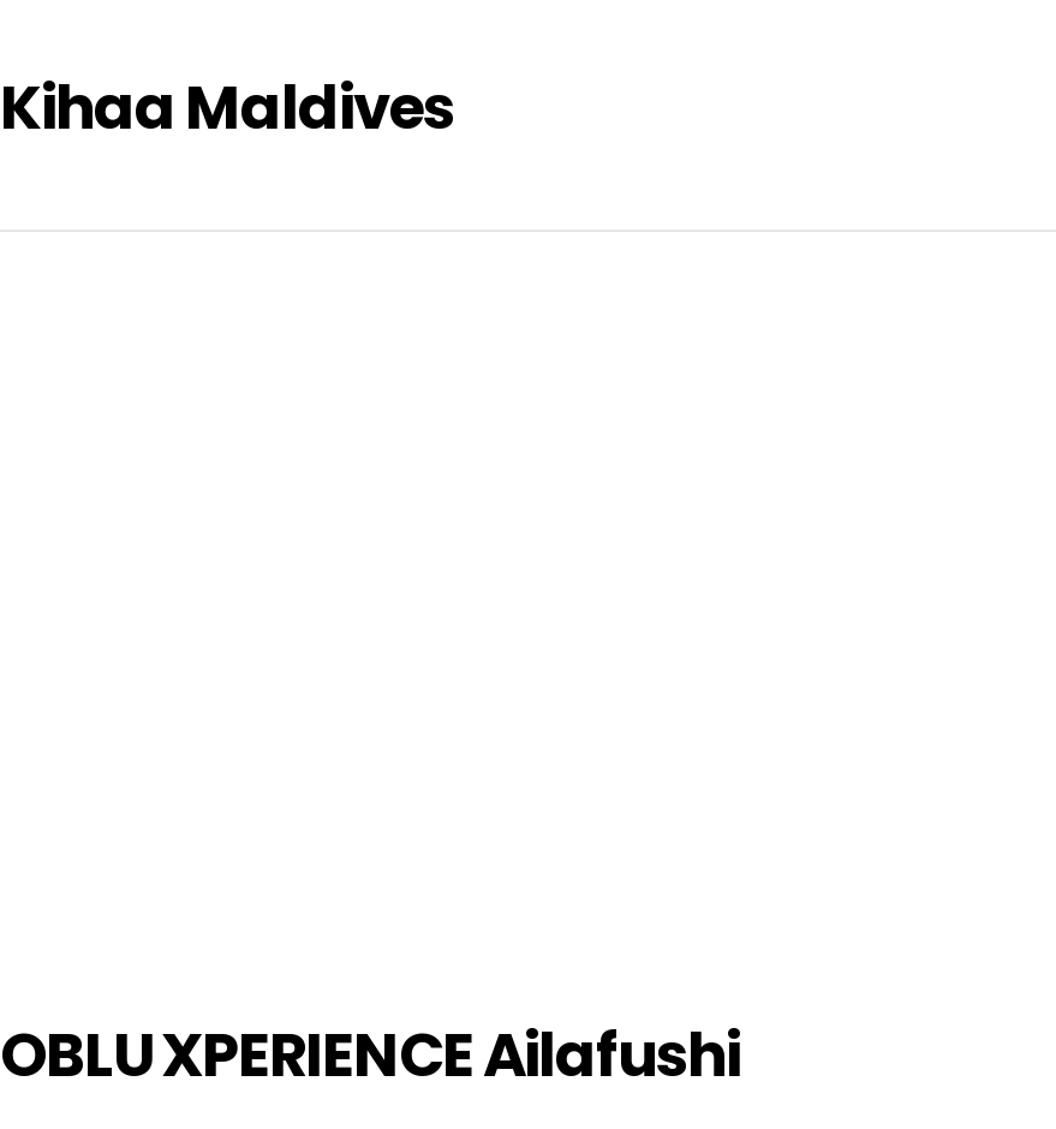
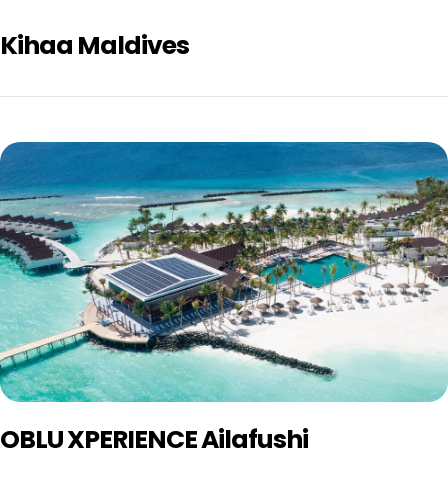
+ [image]
